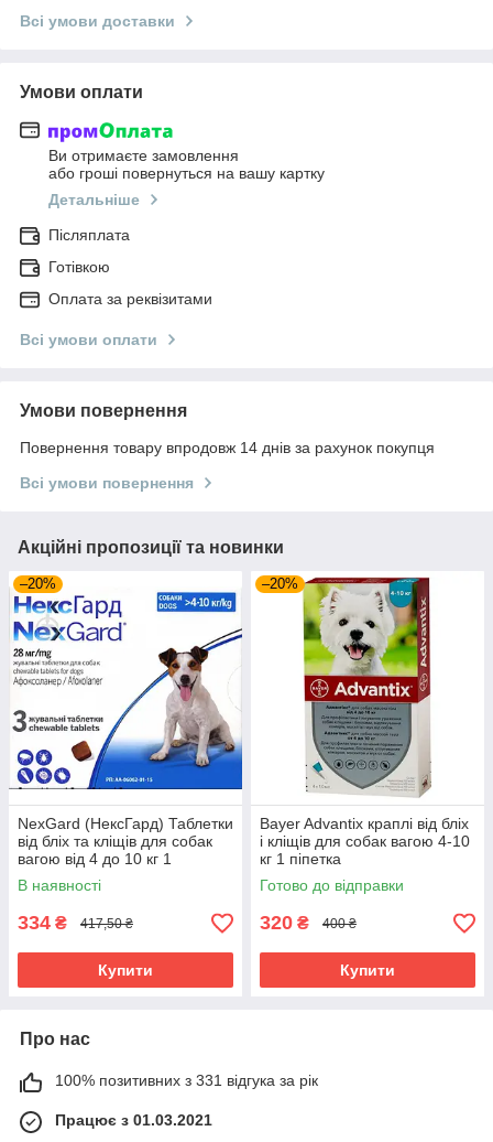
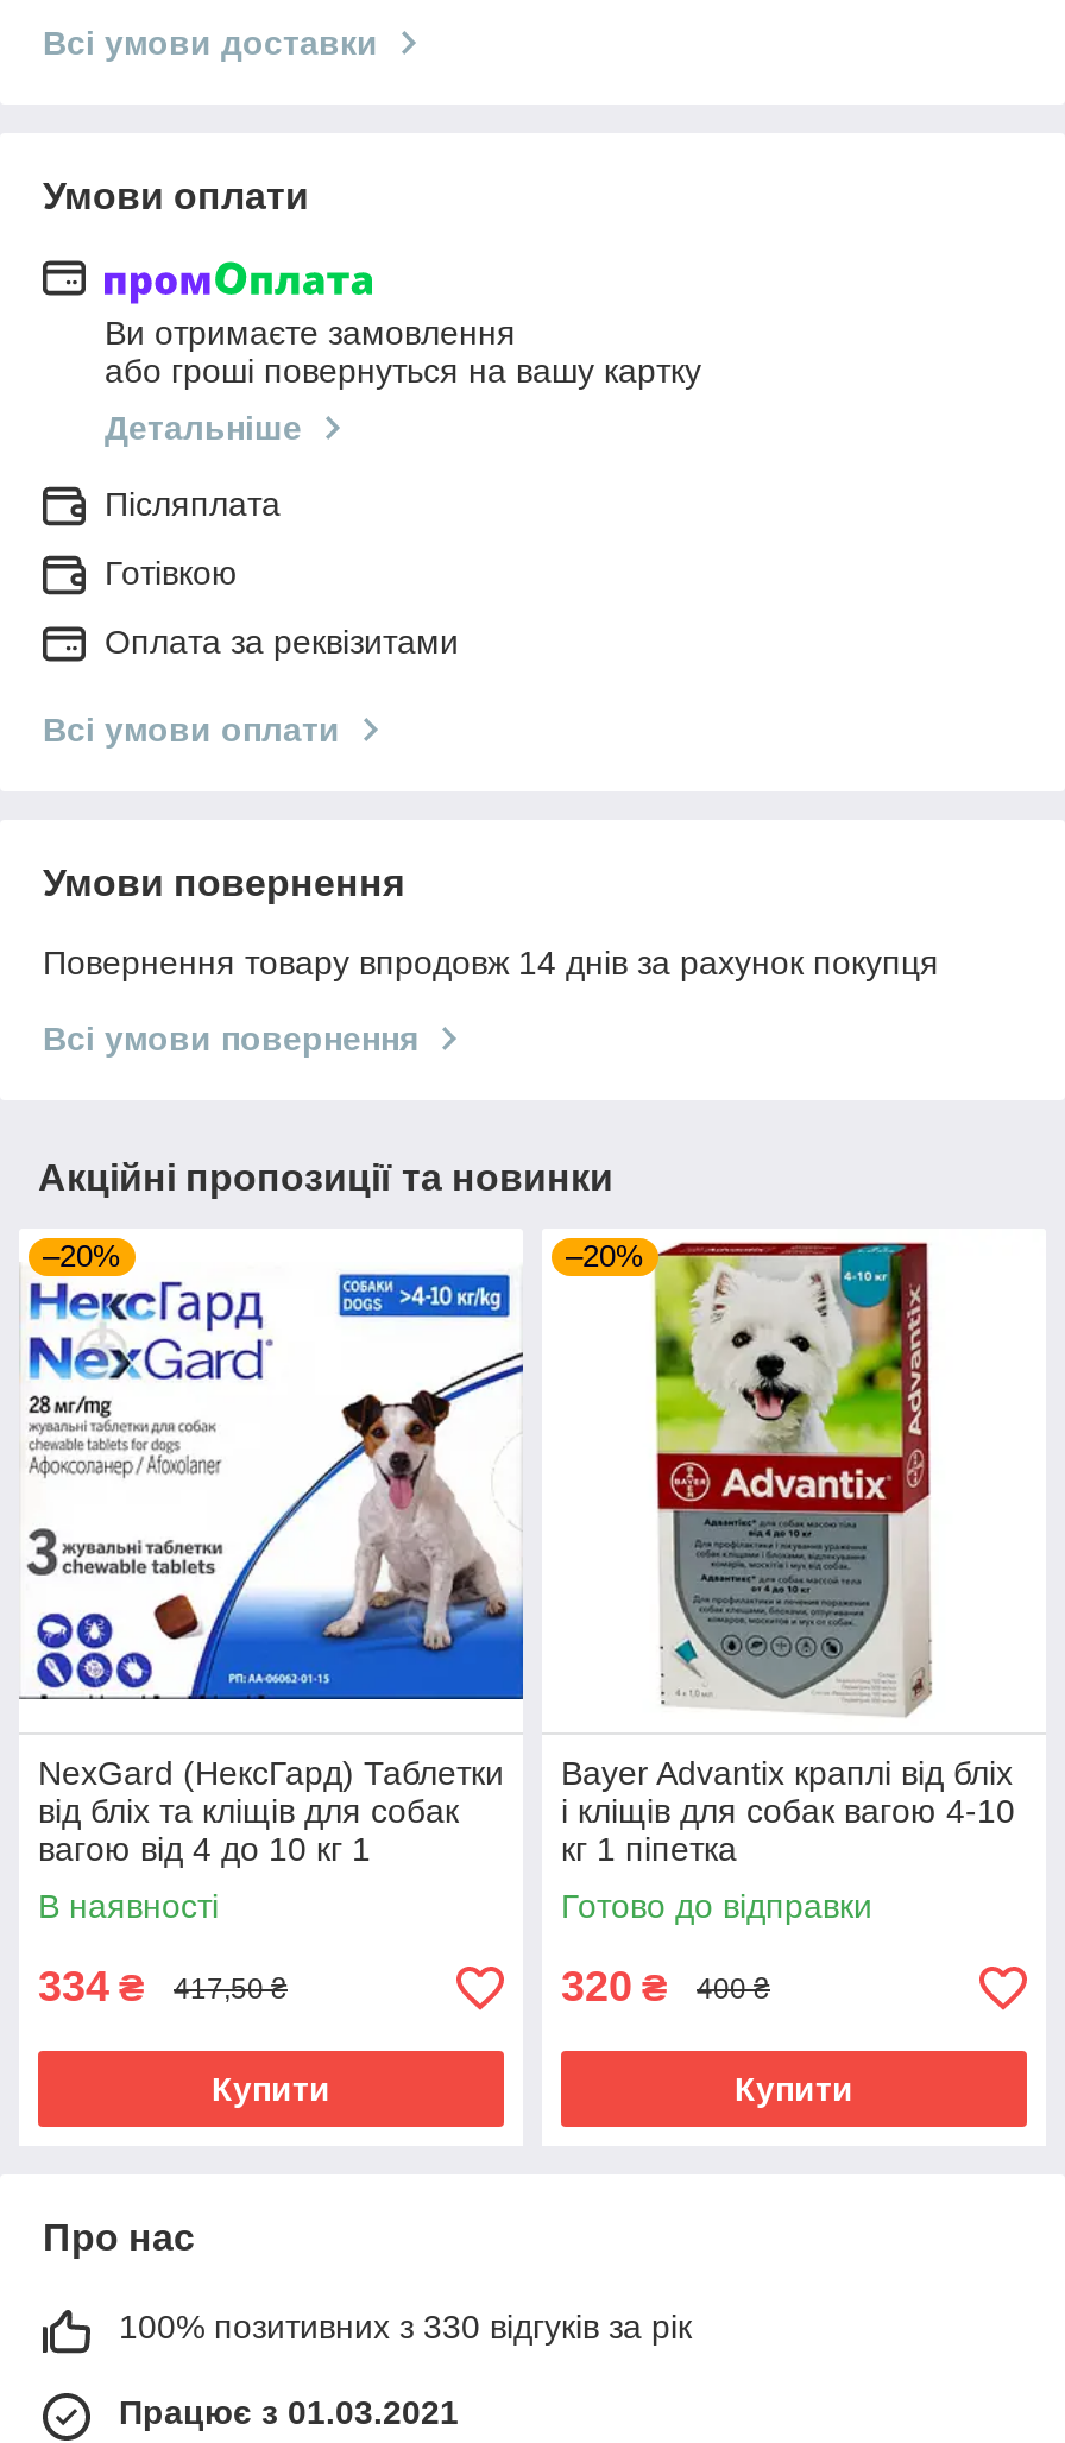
- 100% позитивних з 331 відгука за рік
+ 100% позитивних з 330 відгуків за рік
